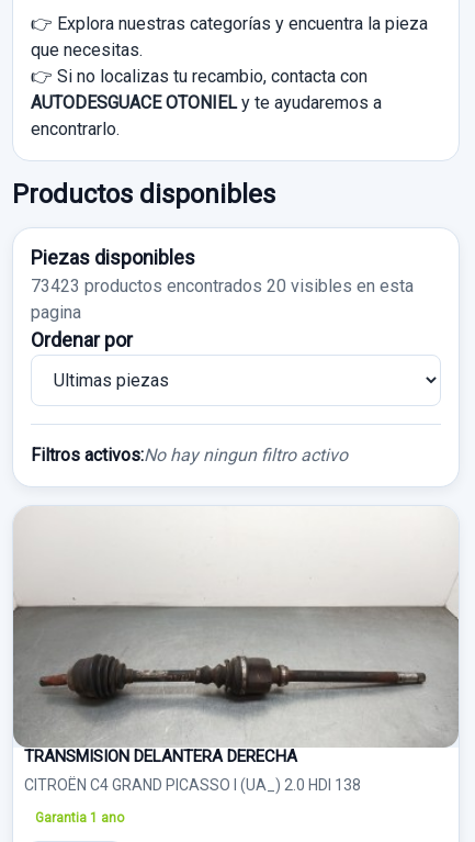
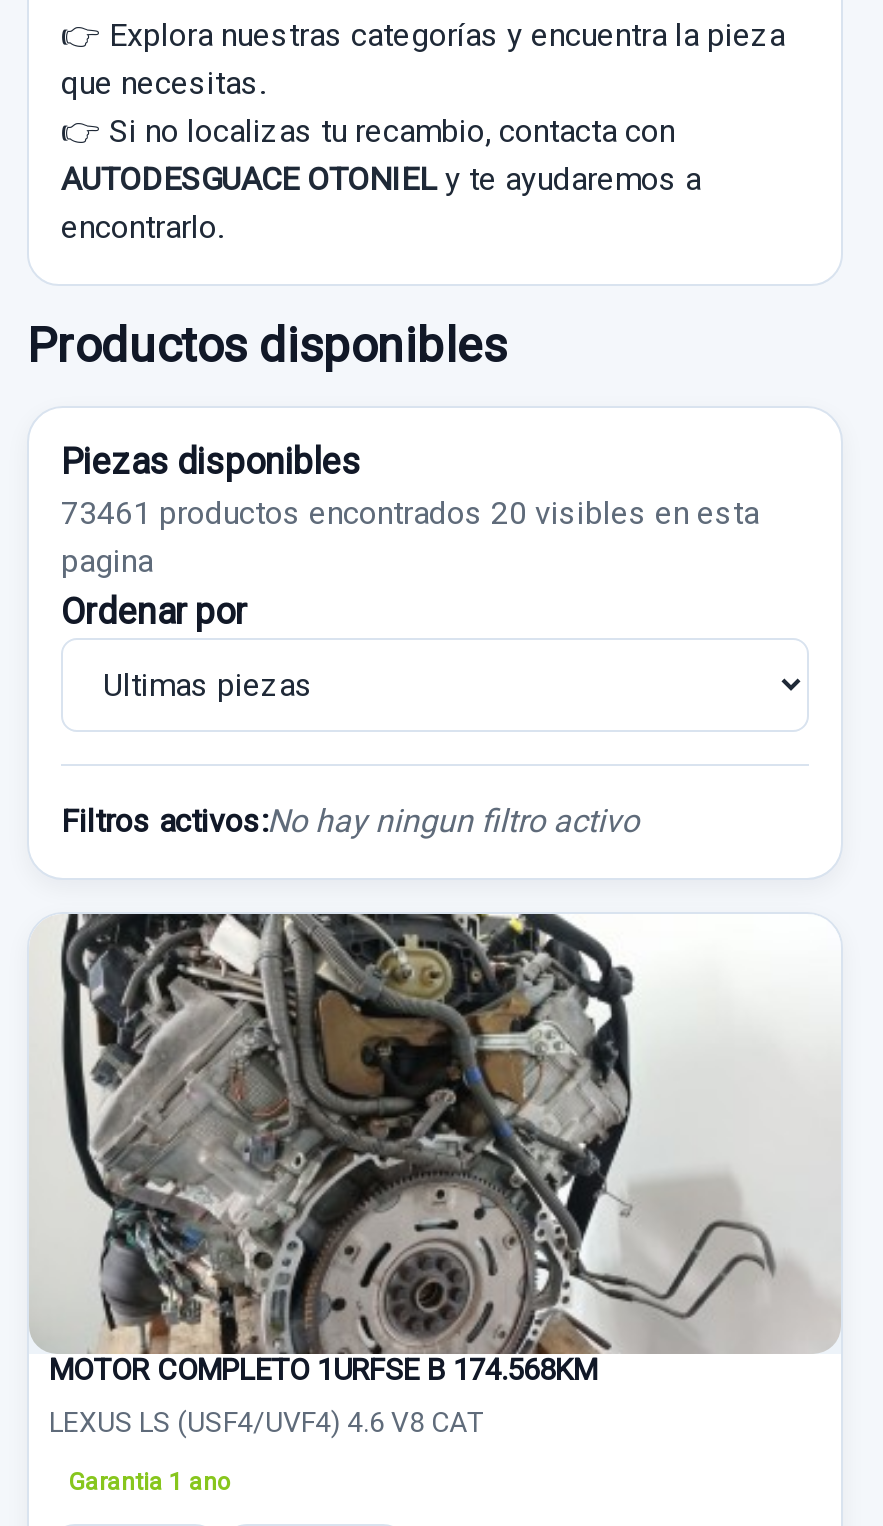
- 73423 productos encontrados 20 visibles en esta
+ 73461 productos encontrados 20 visibles en esta

- [image]
- TRANSMISION DELANTERA DERECHA
+ [image]
+ MOTOR COMPLETO 1URFSE B 174.568KM

- CITROËN C4 GRAND PICASSO I (UA_) 2.0 HDI 138
+ LEXUS LS (USF4/UVF4) 4.6 V8 CAT
